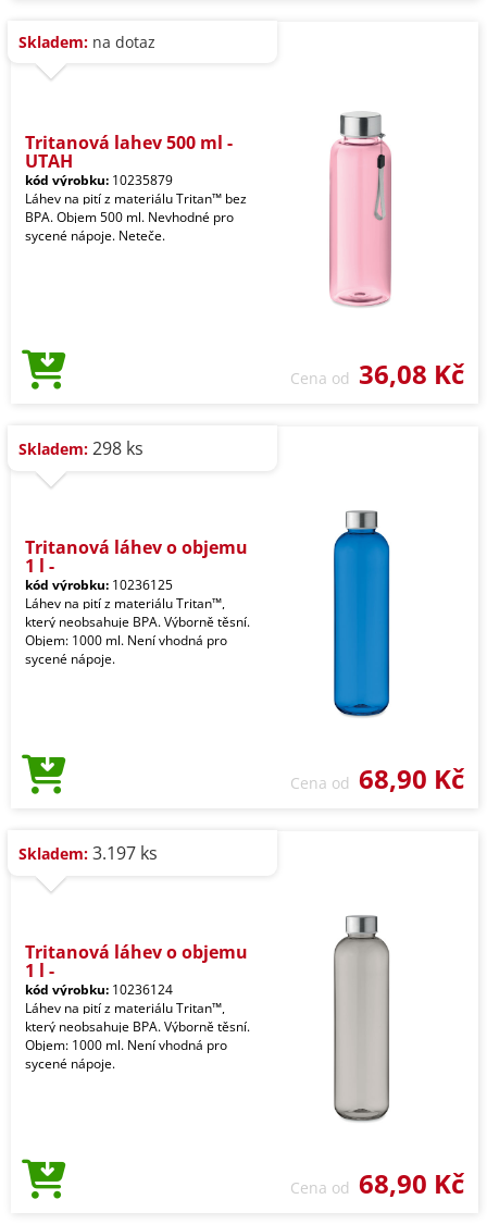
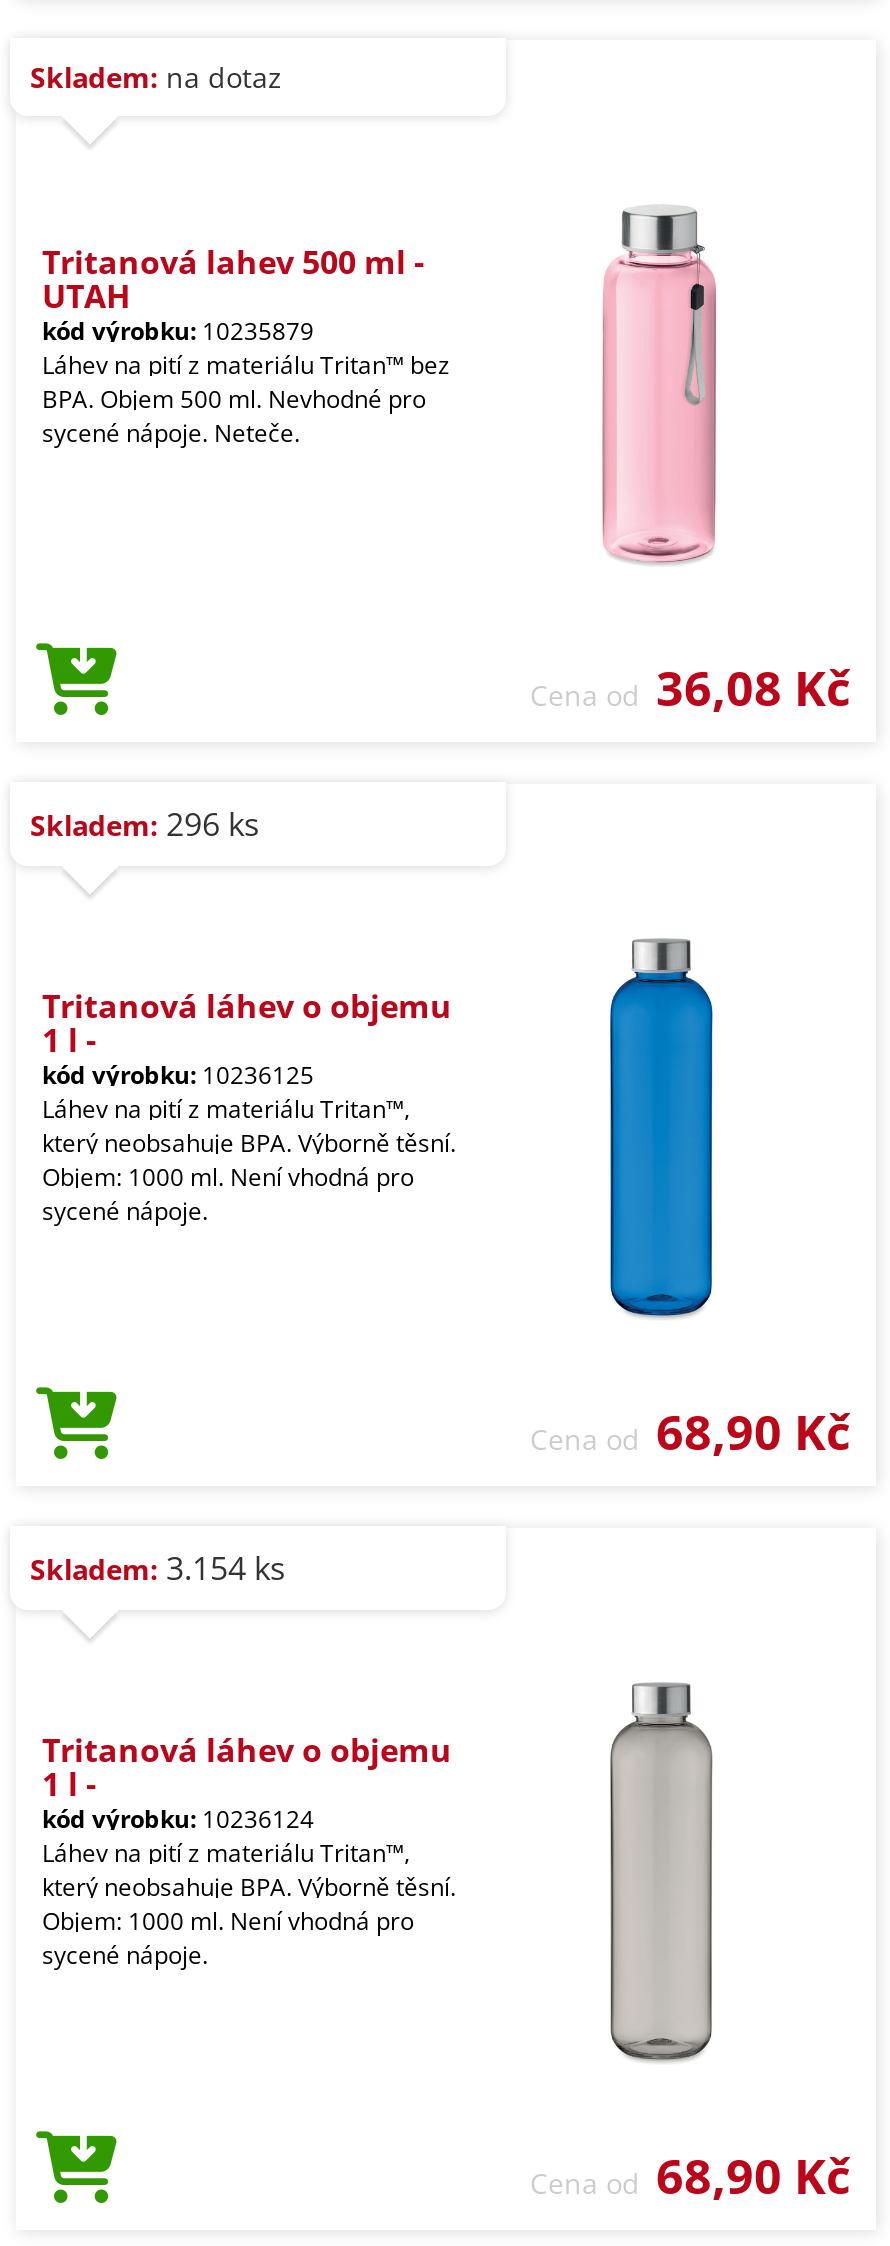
- Skladem: 298 ks
+ Skladem: 296 ks

- Skladem: 3.197 ks
+ Skladem: 3.154 ks
